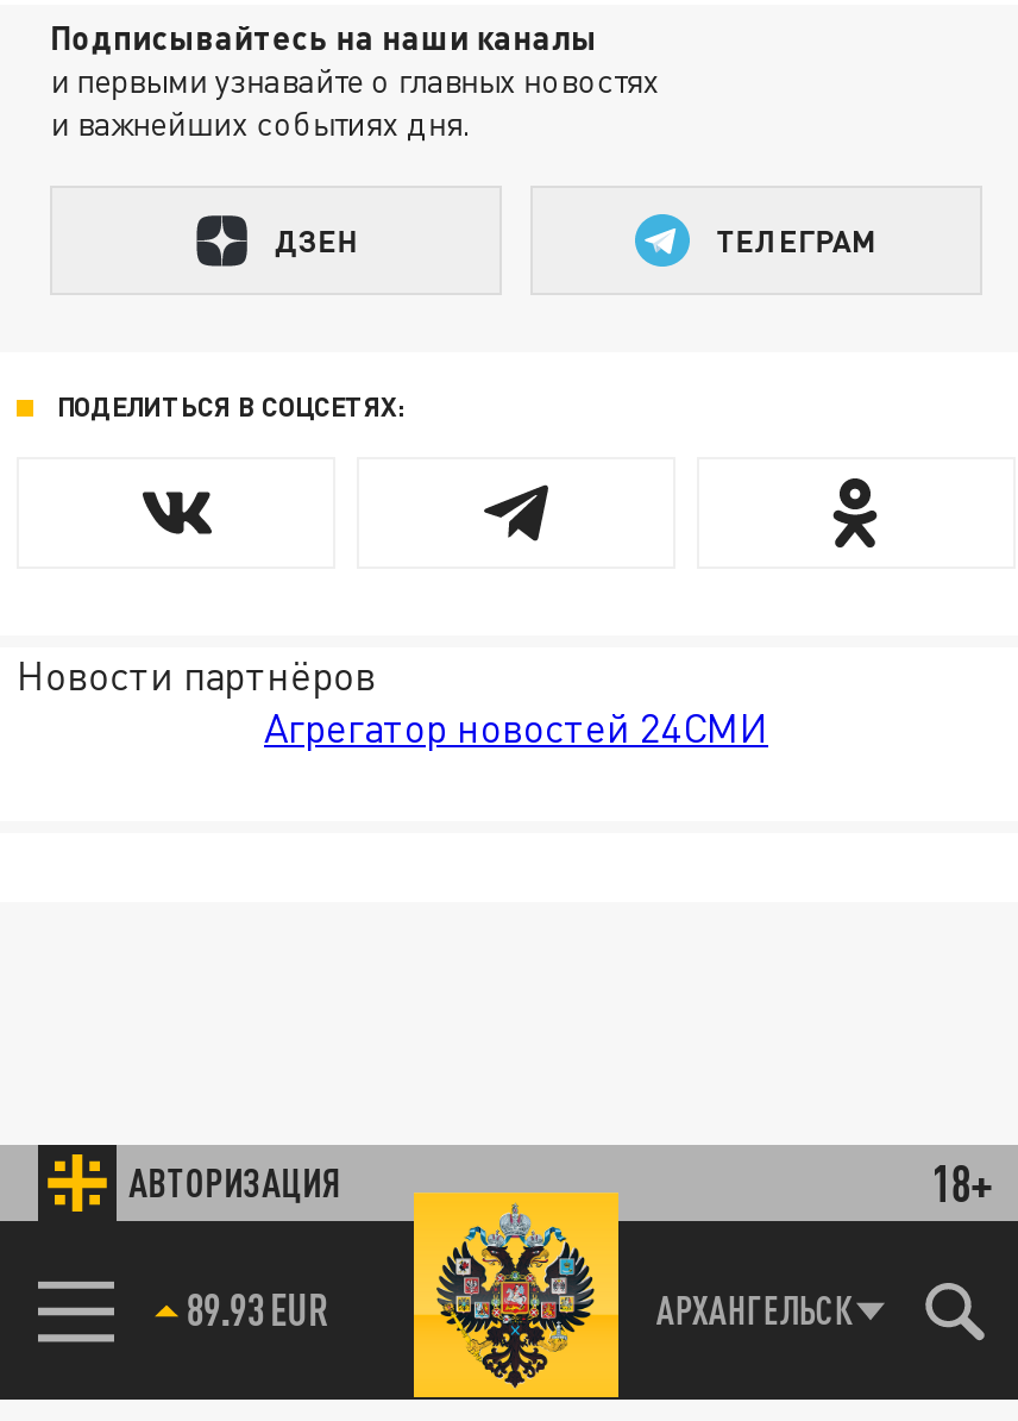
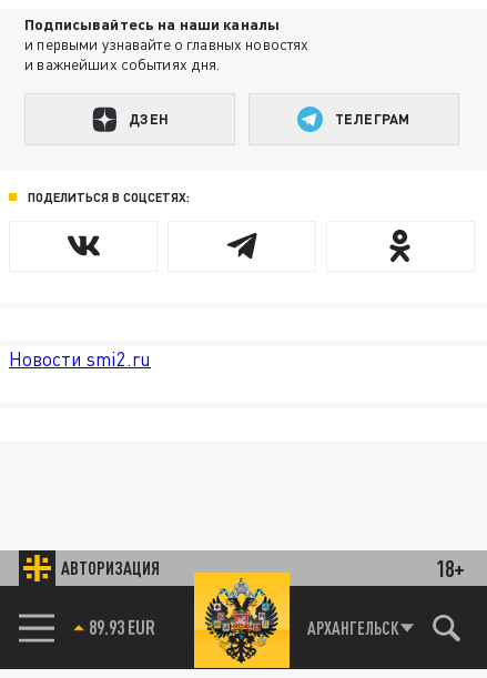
- Новости партнёров
- Агрегатор новостей 24СМИ
+ Новости smi2.ru
